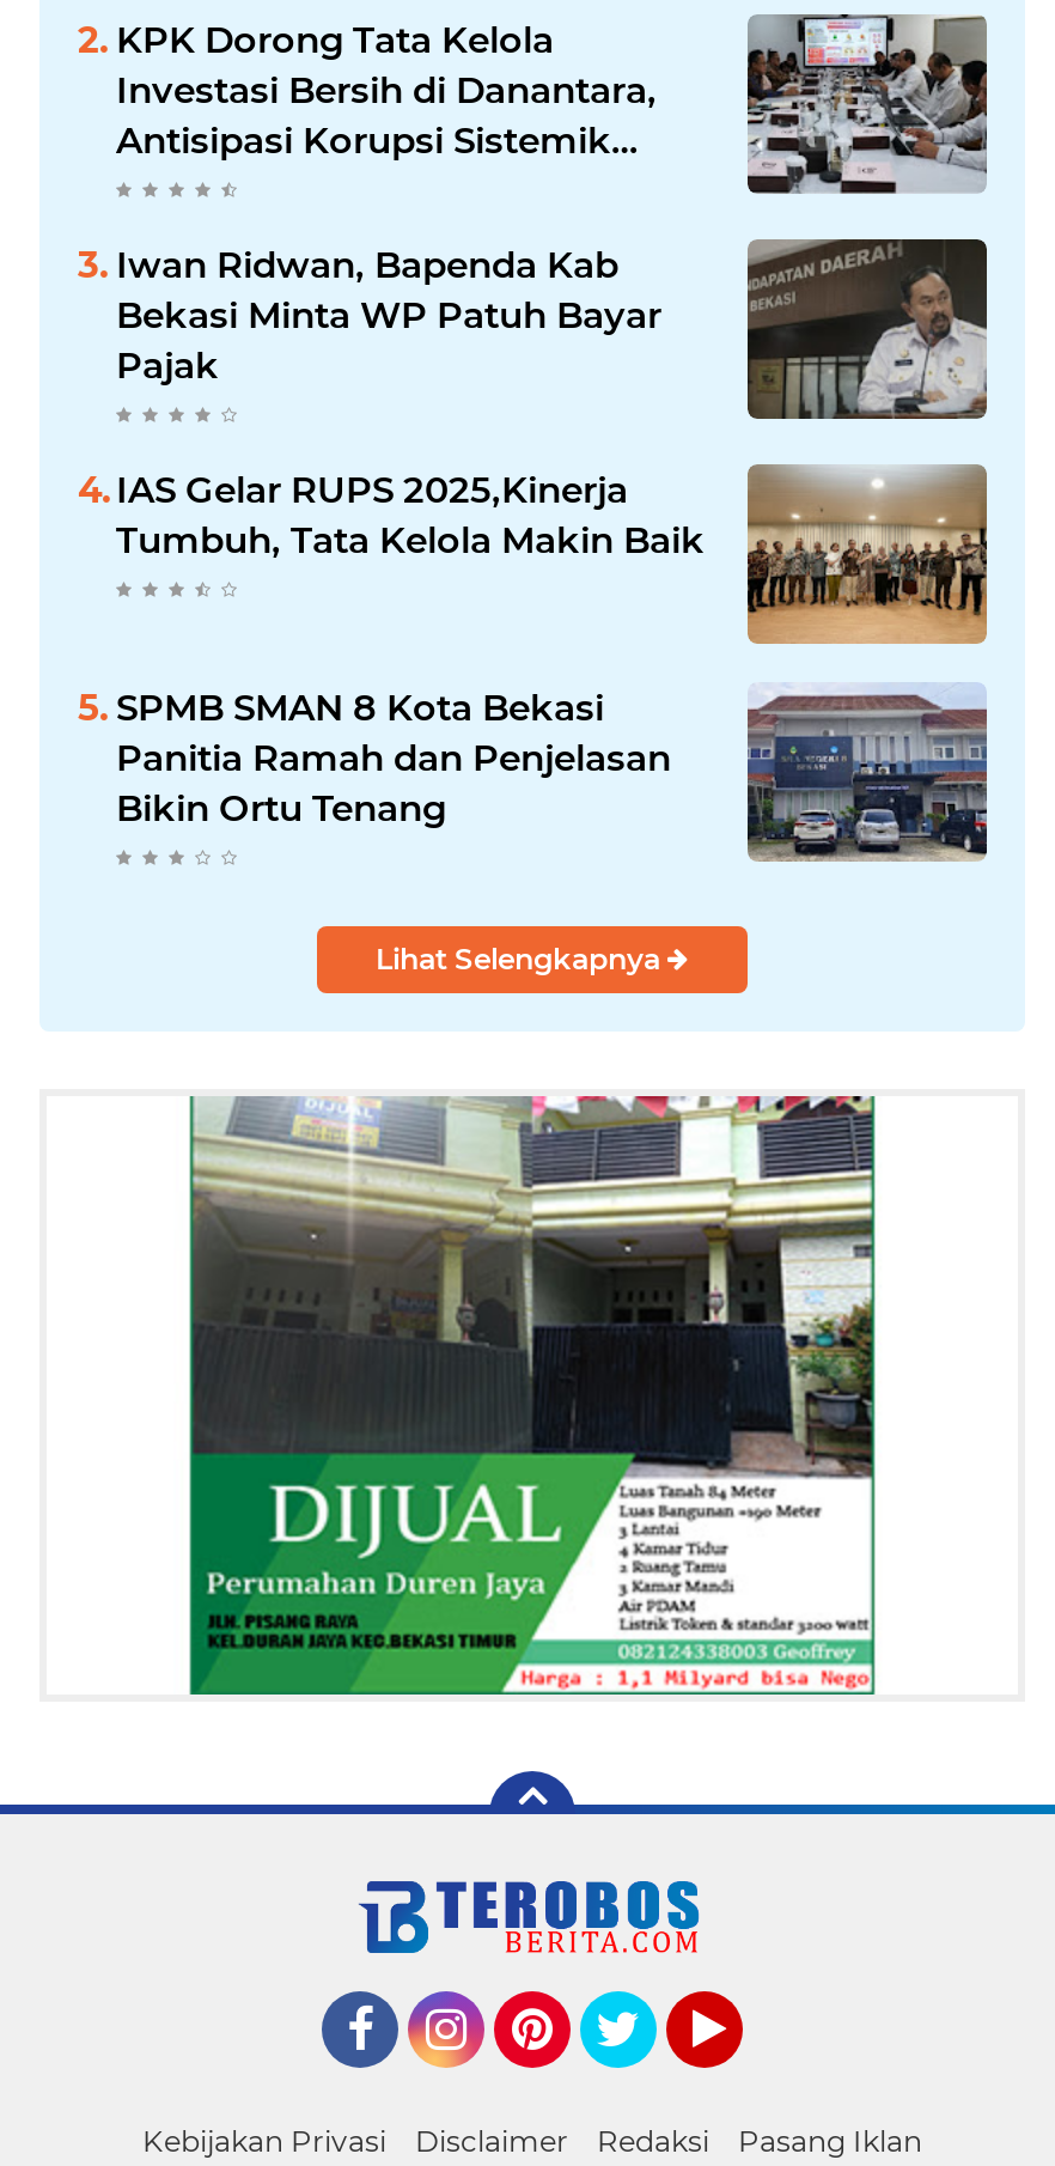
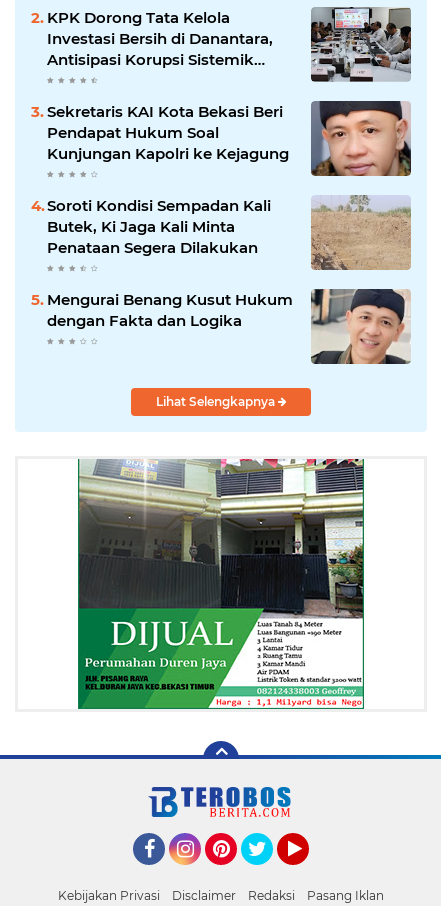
- [image]
- Iwan Ridwan, Bapenda Kab
- Bekasi Minta WP Patuh Bayar
- Pajak
+ [image]
+ Sekretaris KAI Kota Bekasi Beri
+ Pendapat Hukum Soal
+ Kunjungan Kapolri ke Kejagung

- [image]
- IAS Gelar RUPS 2025,Kinerja
- Tumbuh, Tata Kelola Makin Baik
+ [image]
+ Soroti Kondisi Sempadan Kali
+ Butek, Ki Jaga Kali Minta
+ Penataan Segera Dilakukan

- [image]
- SPMB SMAN 8 Kota Bekasi
- Panitia Ramah dan Penjelasan
- Bikin Ortu Tenang
+ [image]
+ Mengurai Benang Kusut Hukum
+ dengan Fakta dan Logika
